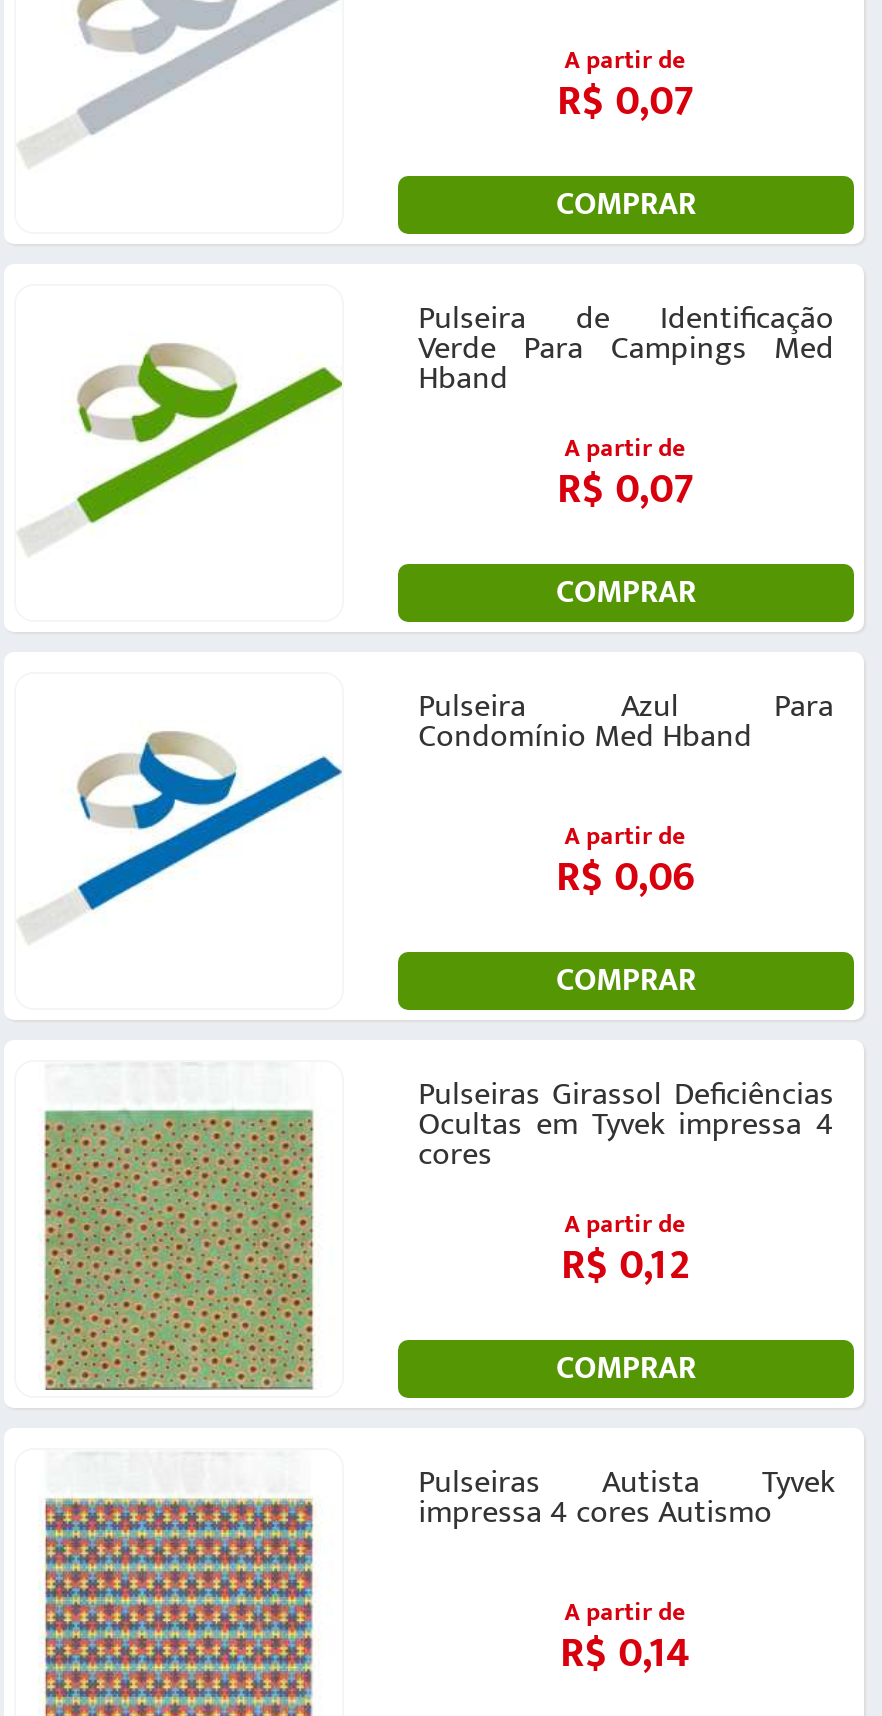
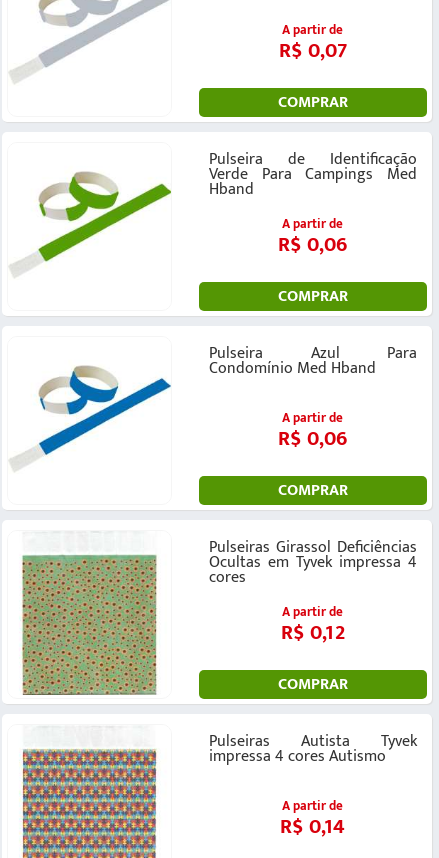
- R$ 0,07
+ R$ 0,06
